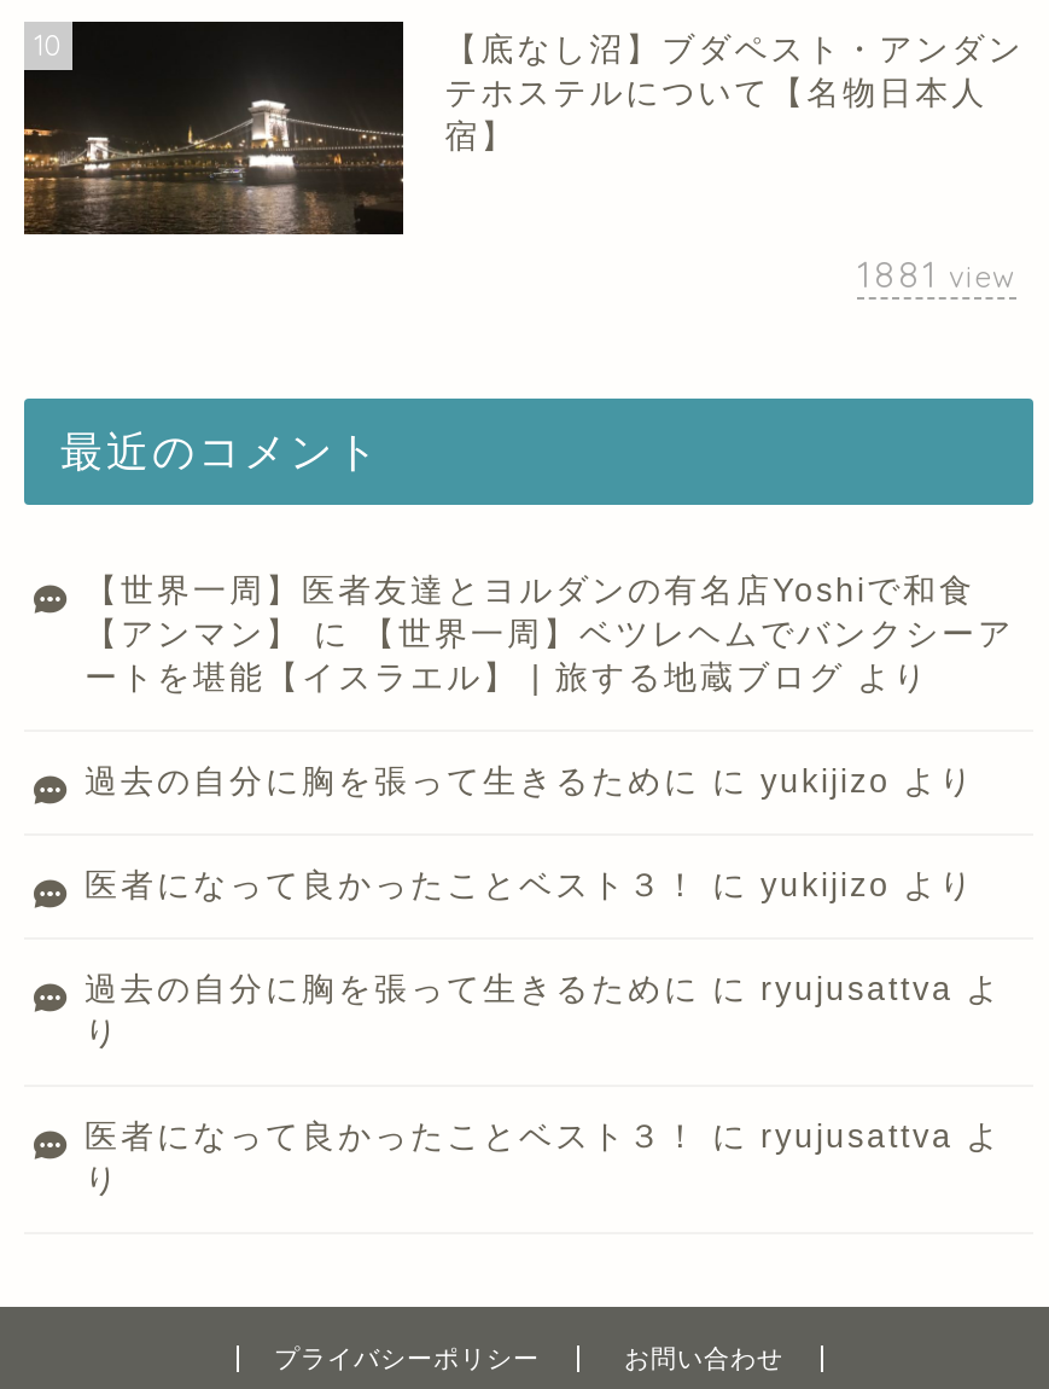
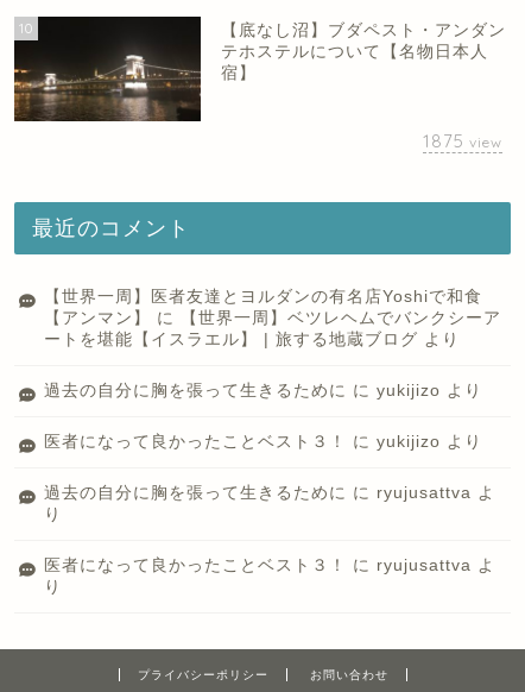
- 1881 view
+ 1875 view
